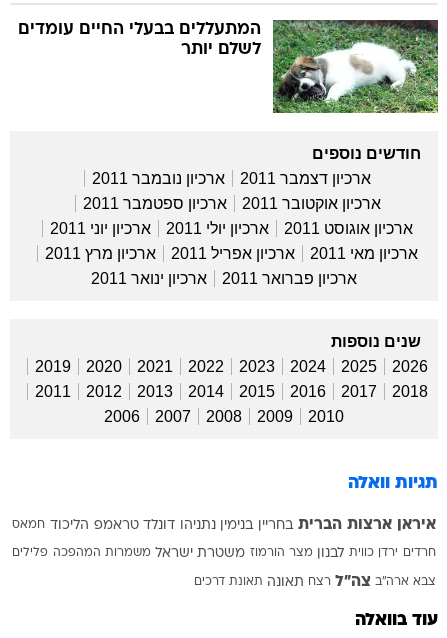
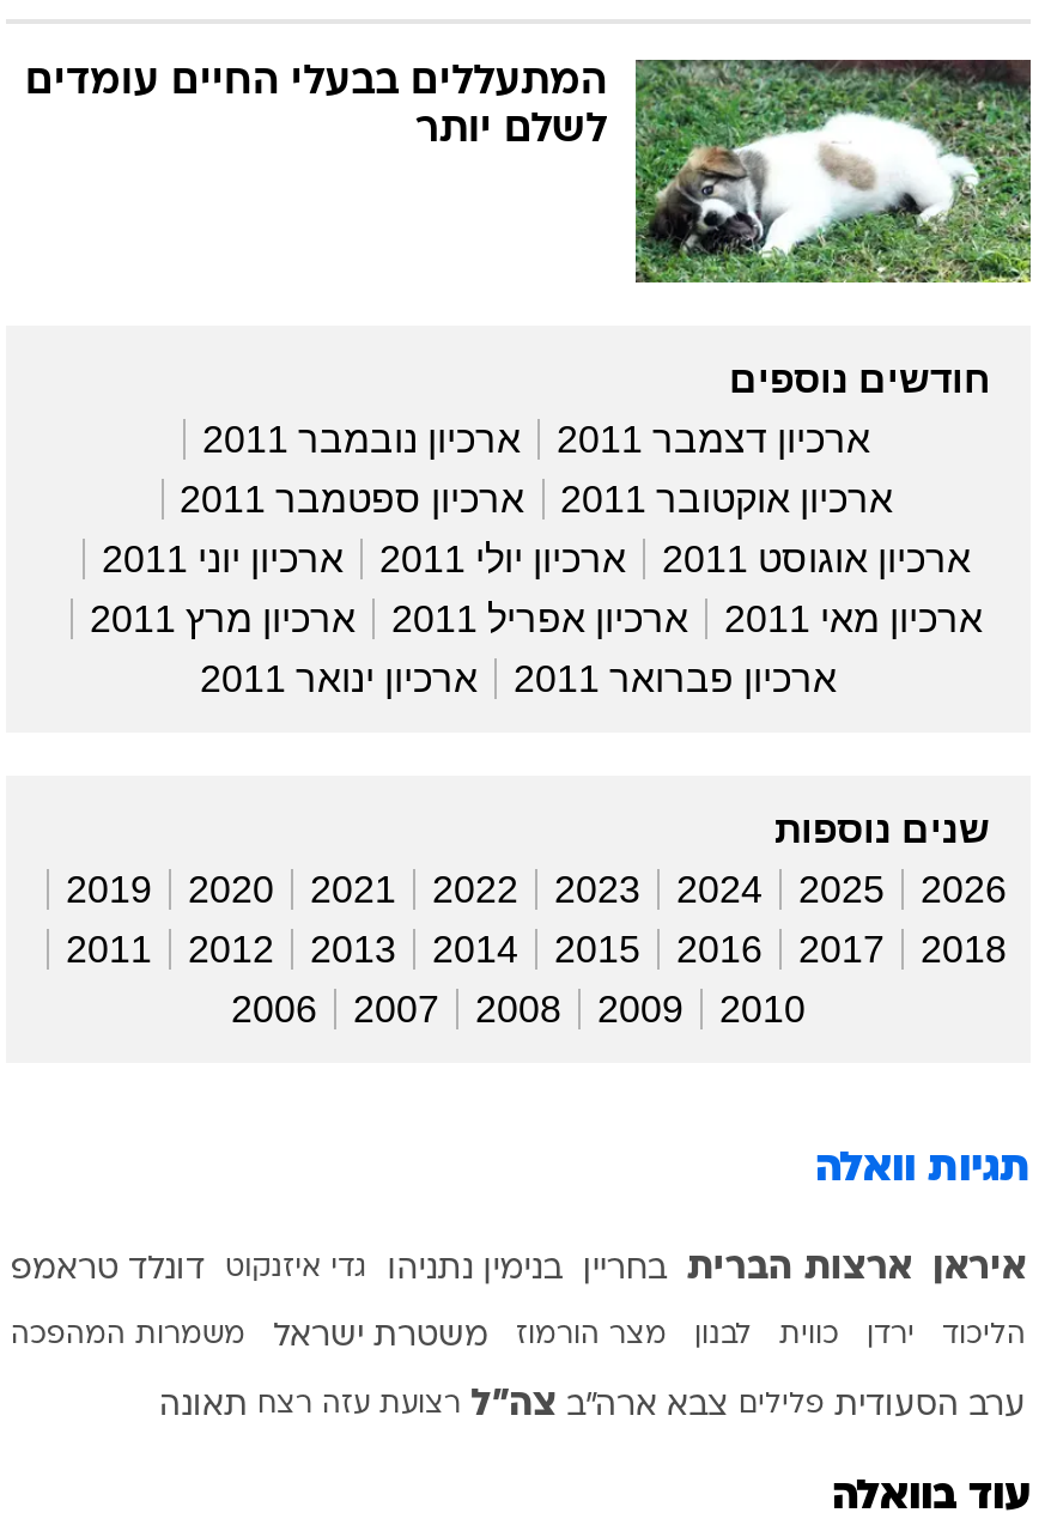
- איראן ארצות הברית בחריין בנימין נתניהו דונלד טראמפ הליכוד חמאס
+ איראן ארצות הברית
+ בחריין
+ בנימין נתניהו
+ גדי איזנקוט
+ דונלד טראמפ

- חרדים ירדן כווית לבנון מצר הורמוז משטרת ישראל משמרות המהפכה פלילים
+ הליכוד
+ ירדן
+ כווית
+ לבנון
+ מצר הורמוז
+ משטרת ישראל
+ משמרות המהפכה

- צבא ארה"ב צה"ל רצח תאונה תאונת דרכים
+ ערב הסעודית פלילים צבא ארה"ב צה"ל רצועת עזה רצח תאונה
